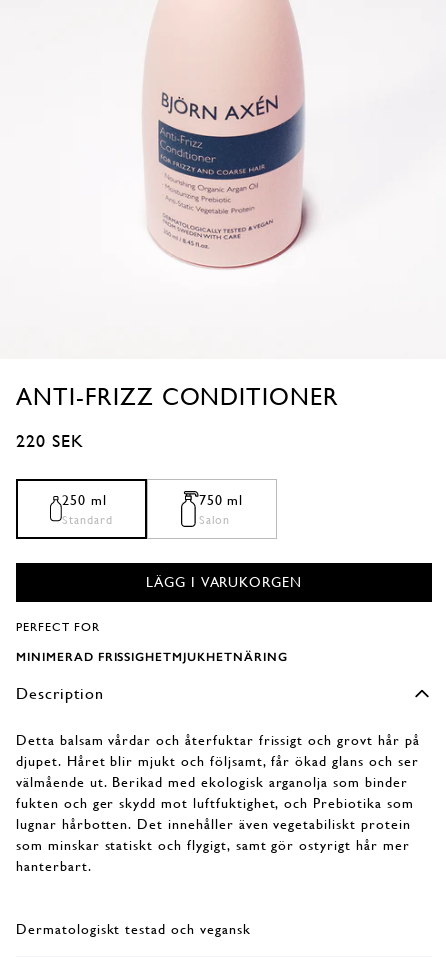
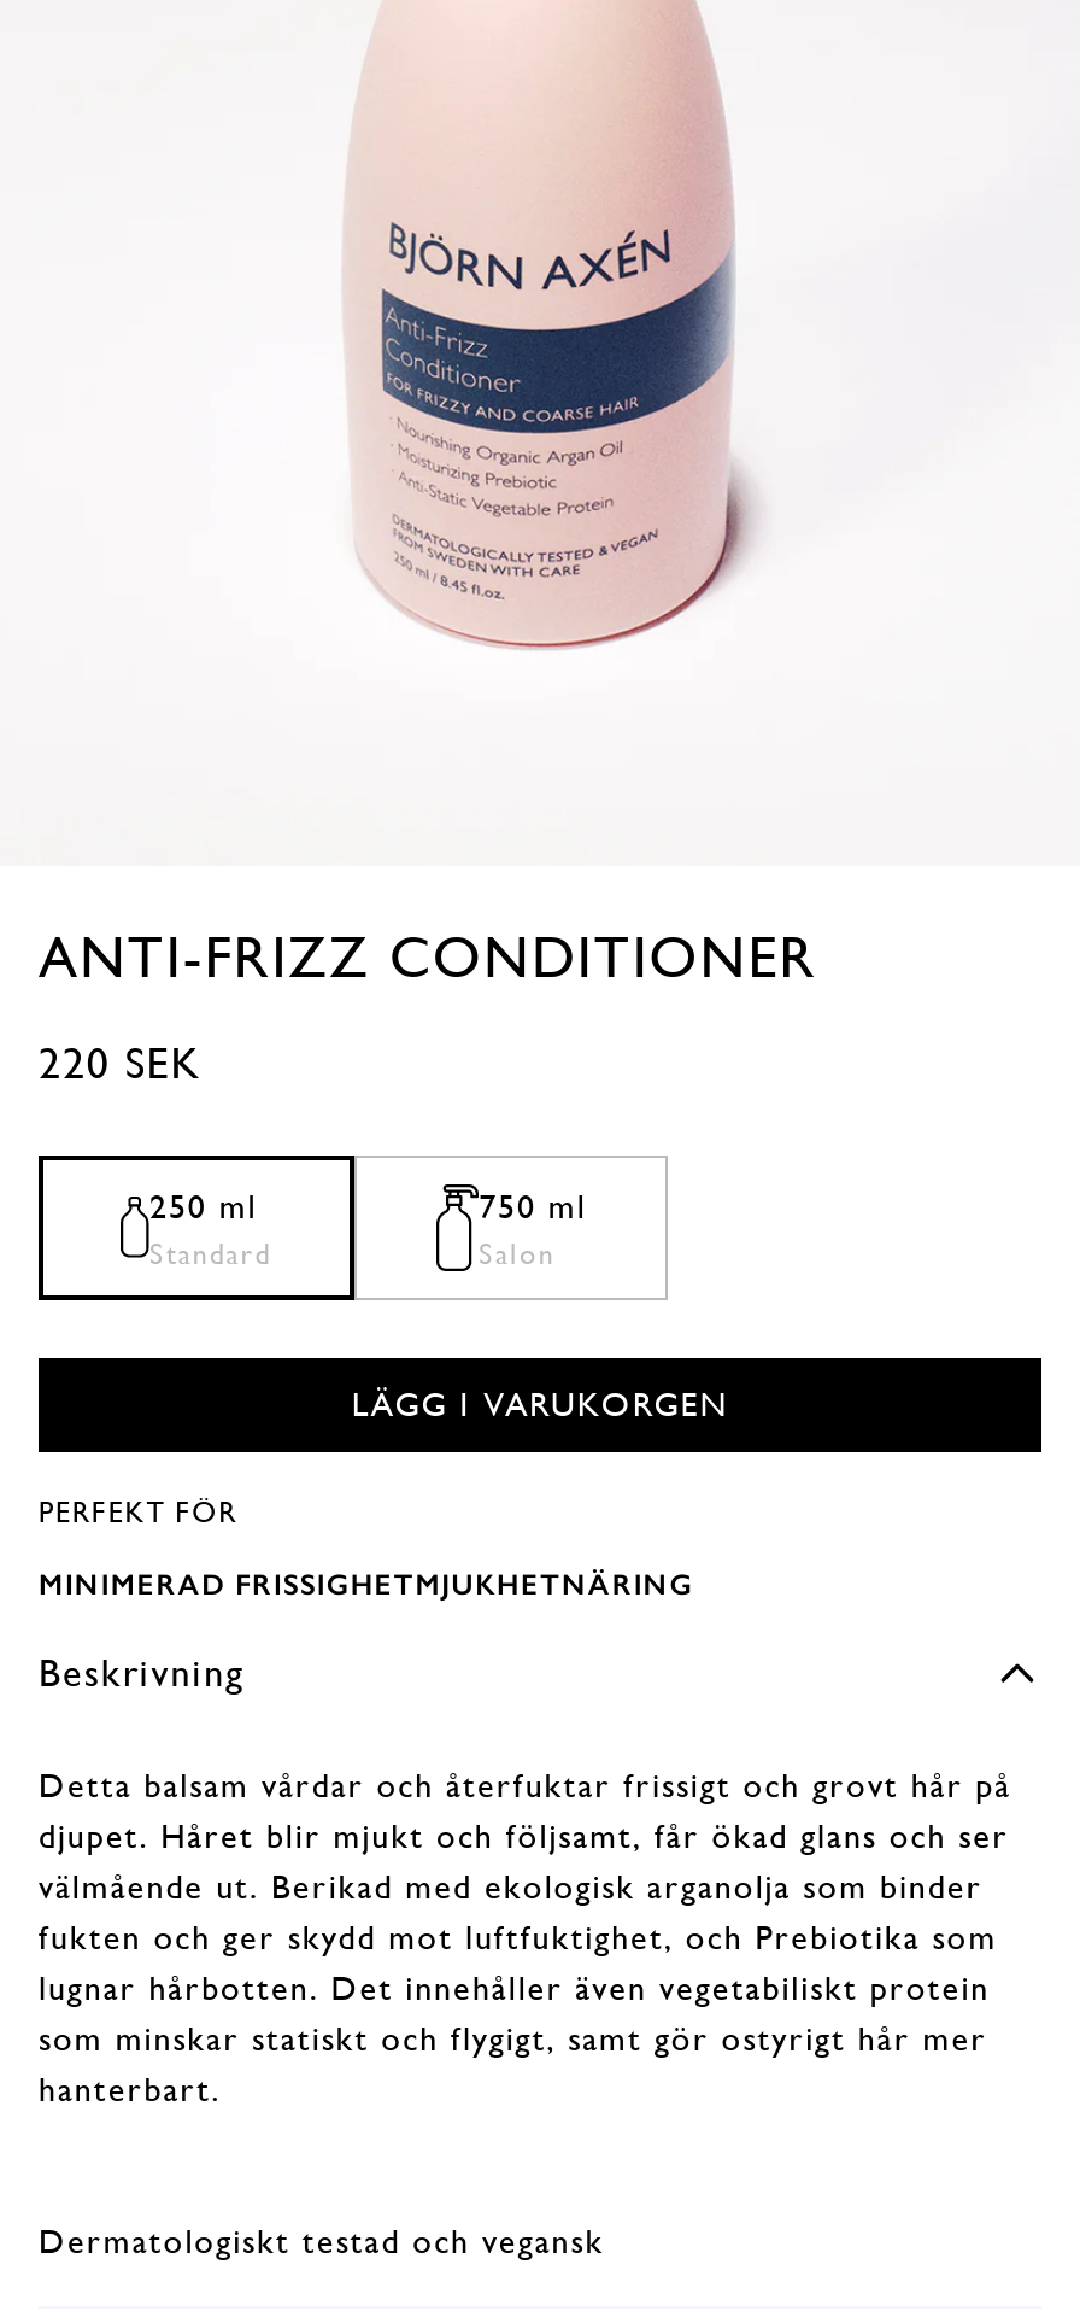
- PERFECT FOR
+ PERFEKT FÖR

- Description
+ Beskrivning
